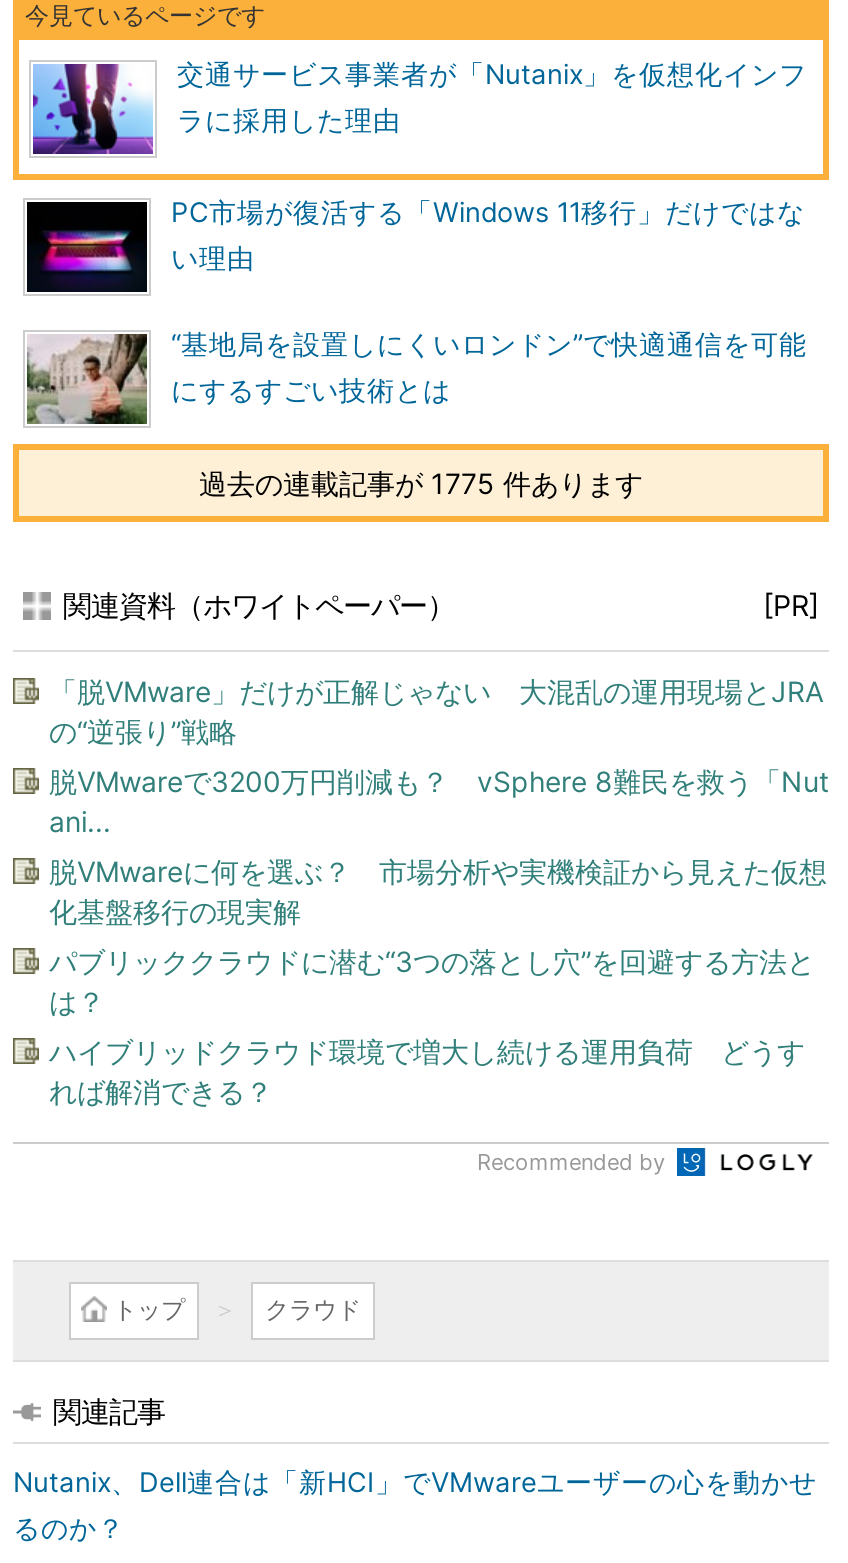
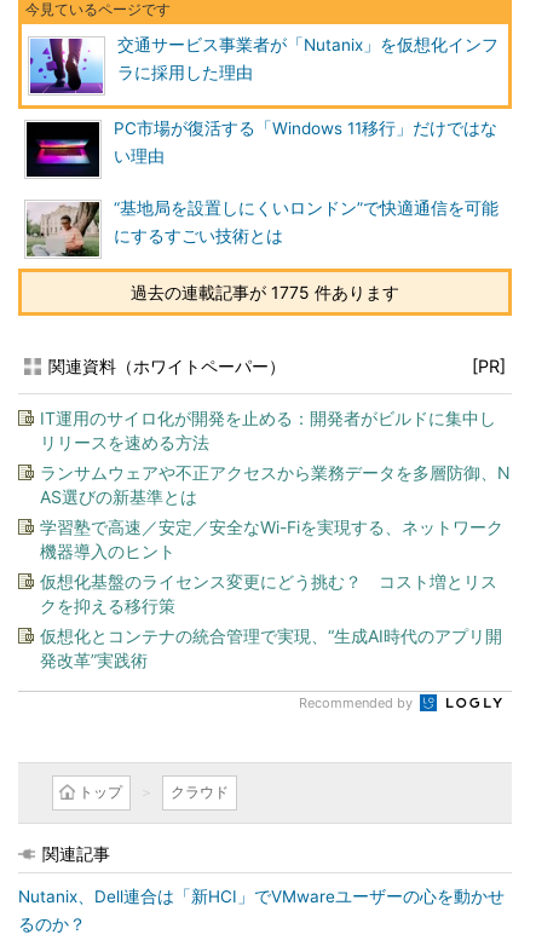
- 「脱VMware」だけが正解じゃない 大混乱の運用現場とJRA
- の“逆張り”戦略
+ IT運用のサイロ化が開発を止める：開発者がビルドに集中し
+ リリースを速める方法

- 脱VMwareで3200万円削減も？ vSphere 8難民を救う「Nut
- ani...
+ ランサムウェアや不正アクセスから業務データを多層防御、N
+ AS選びの新基準とは

- 脱VMwareに何を選ぶ？ 市場分析や実機検証から見えた仮想
- 化基盤移行の現実解
+ 学習塾で高速／安定／安全なWi-Fiを実現する、ネットワーク
+ 機器導入のヒント

- パブリッククラウドに潜む“3つの落とし穴”を回避する方法と
- は？
+ 仮想化基盤のライセンス変更にどう挑む？ コスト増とリス
+ クを抑える移行策

- ハイブリッドクラウド環境で増大し続ける運用負荷 どうす
- れば解消できる？
+ 仮想化とコンテナの統合管理で実現、“生成AI時代のアプリ開
+ 発改革”実践術
